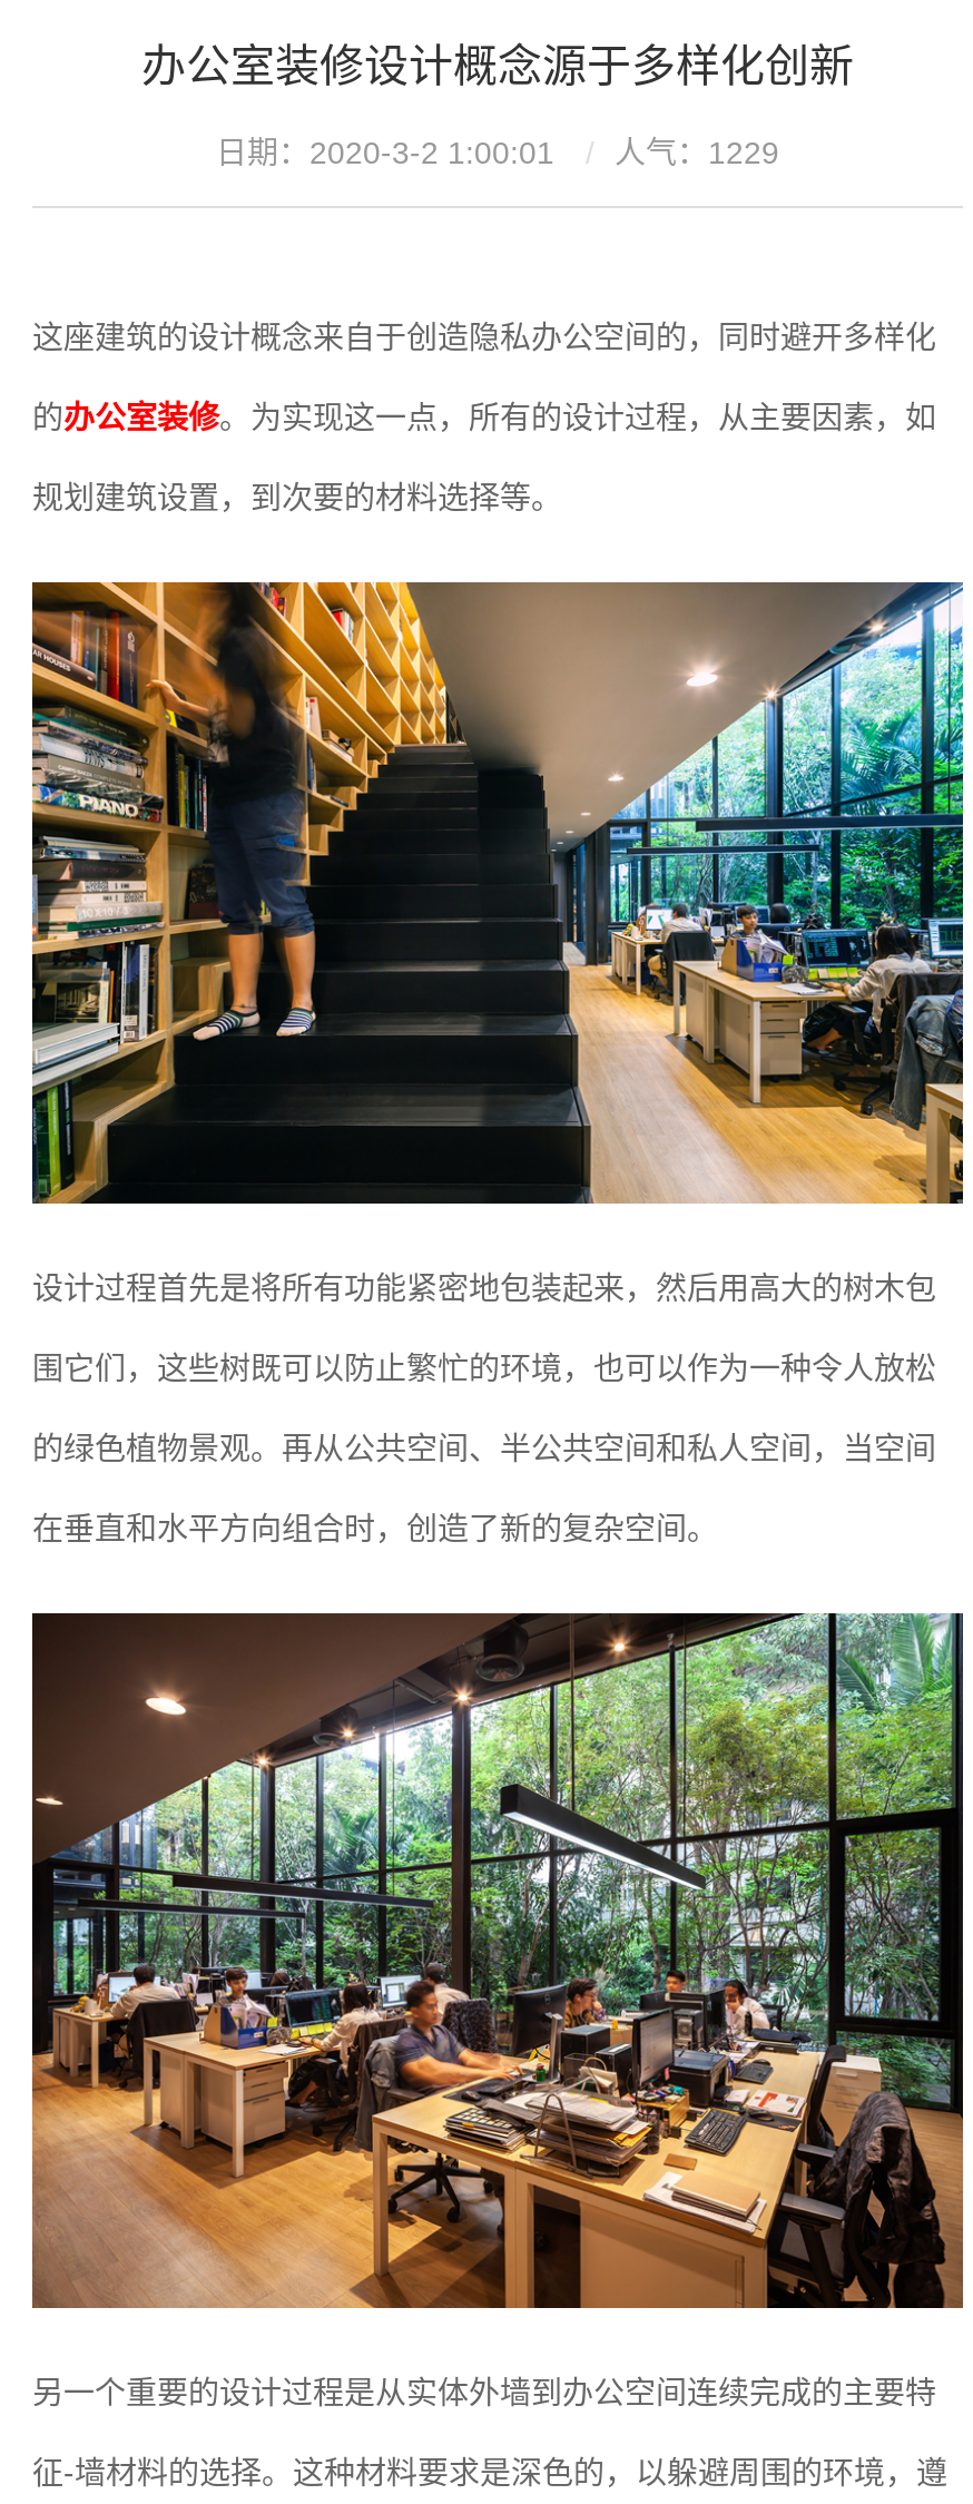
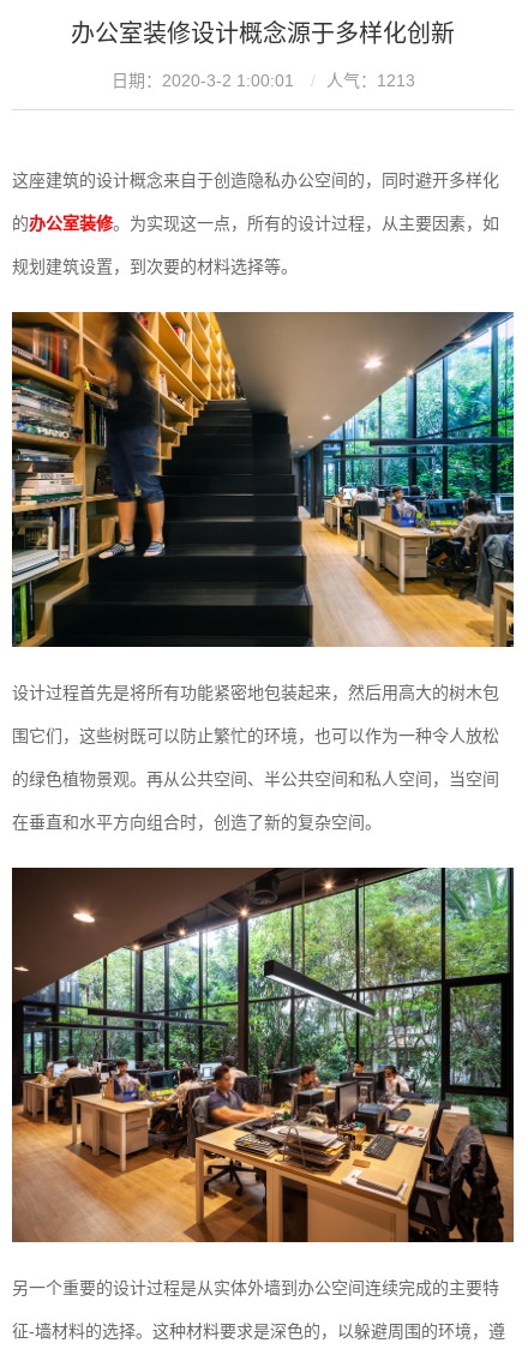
- 日期：2020-3-2 1:00:01 人气：1229
+ 日期：2020-3-2 1:00:01 人气：1213
